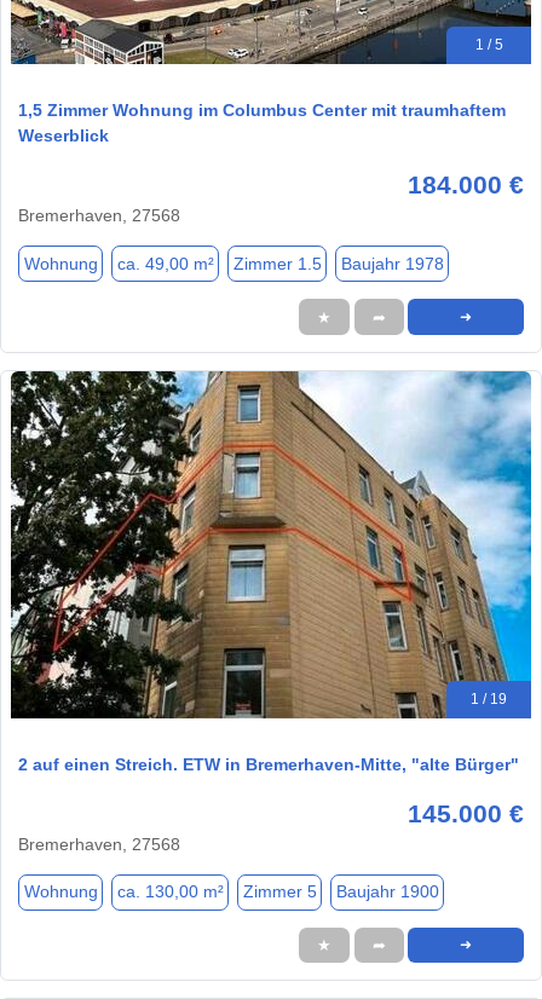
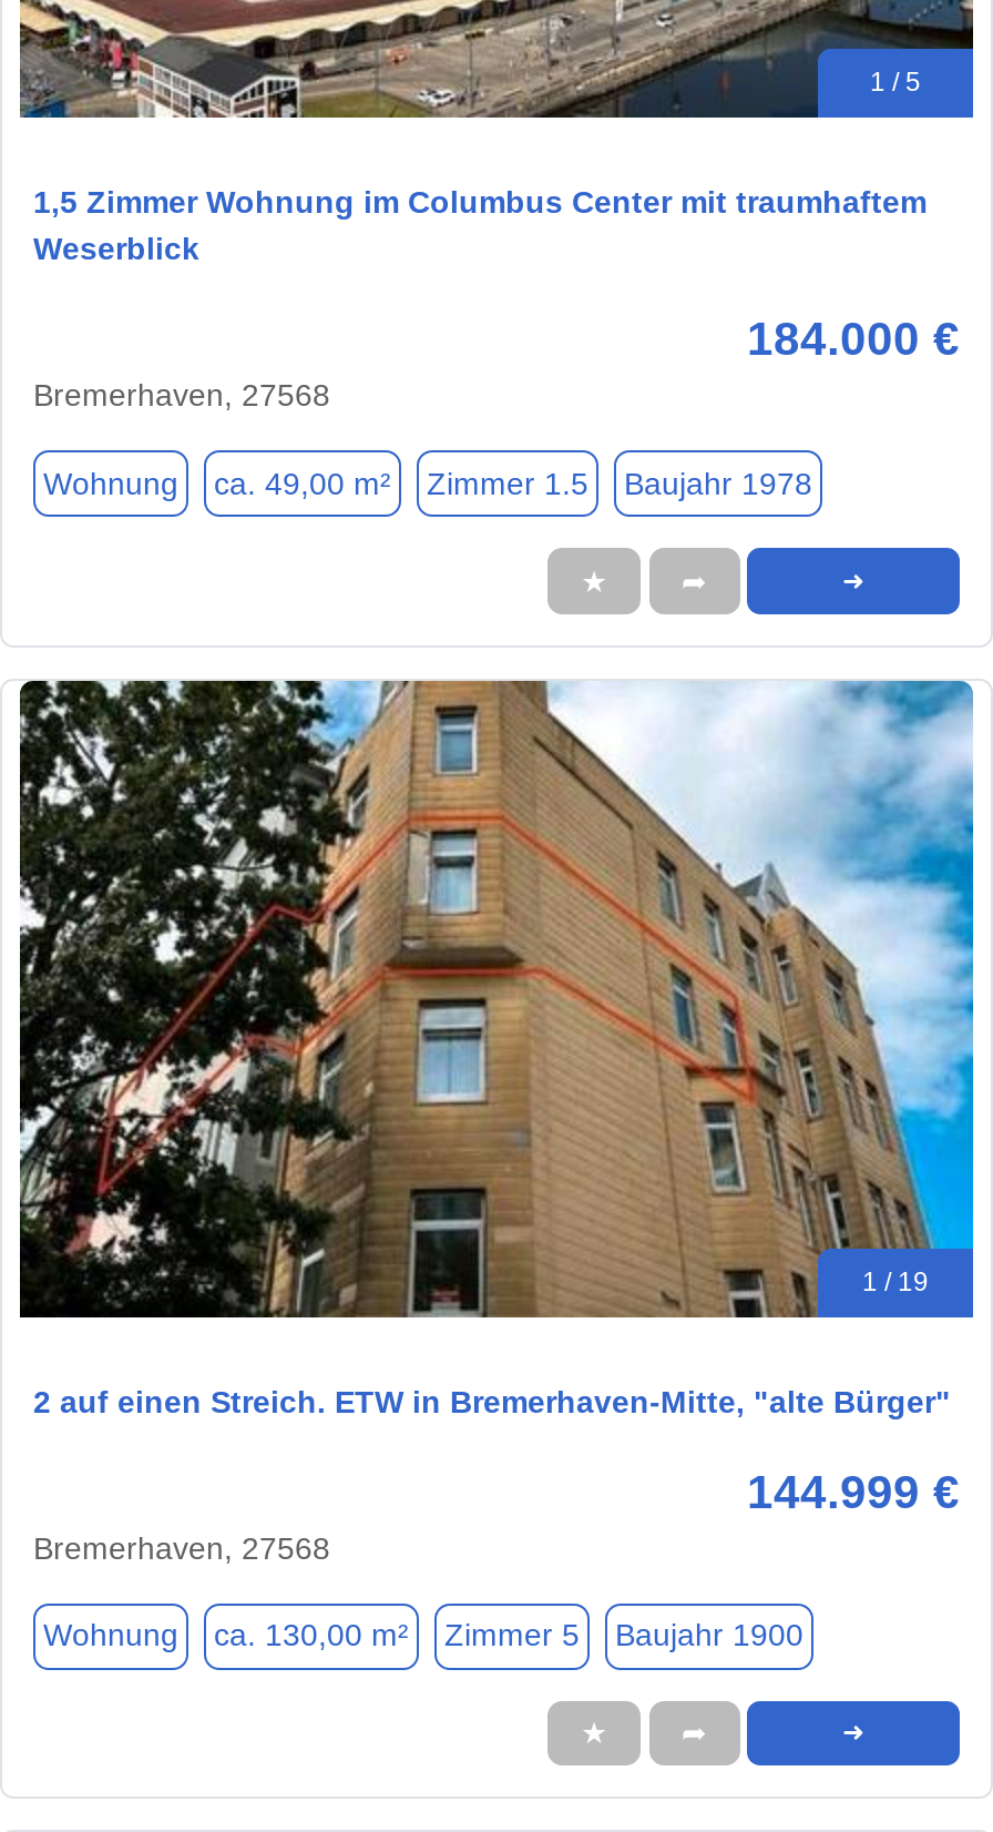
- 145.000 €
+ 144.999 €
